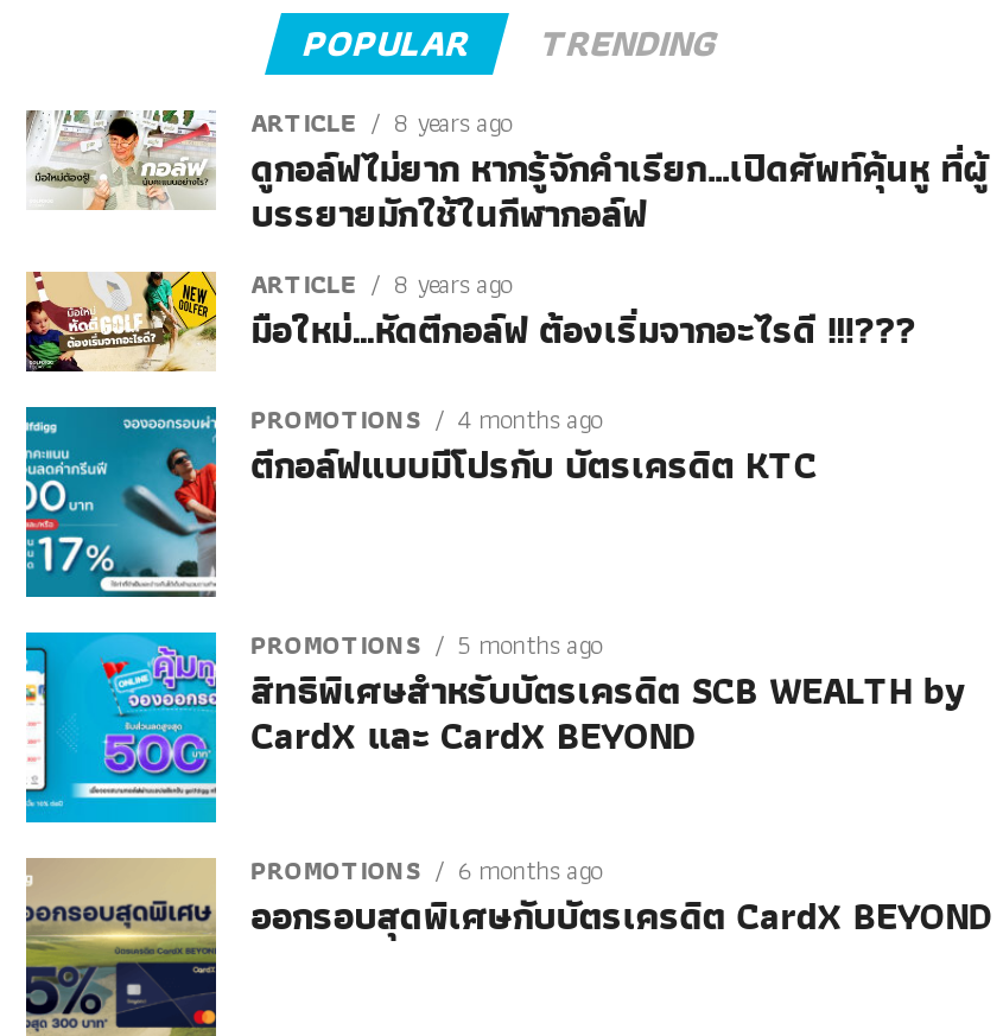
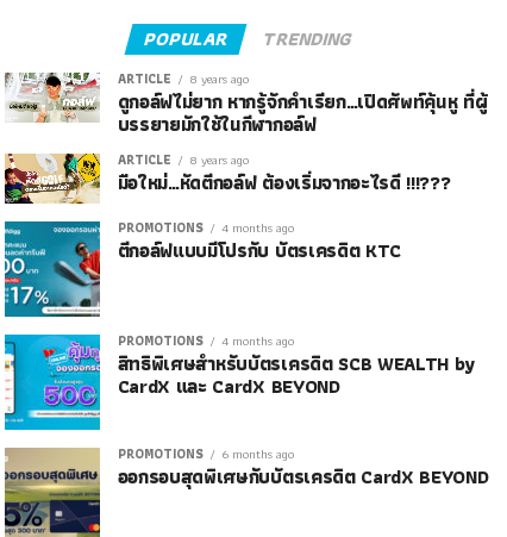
- PROMOTIONS 5 months ago
+ PROMOTIONS 4 months ago
